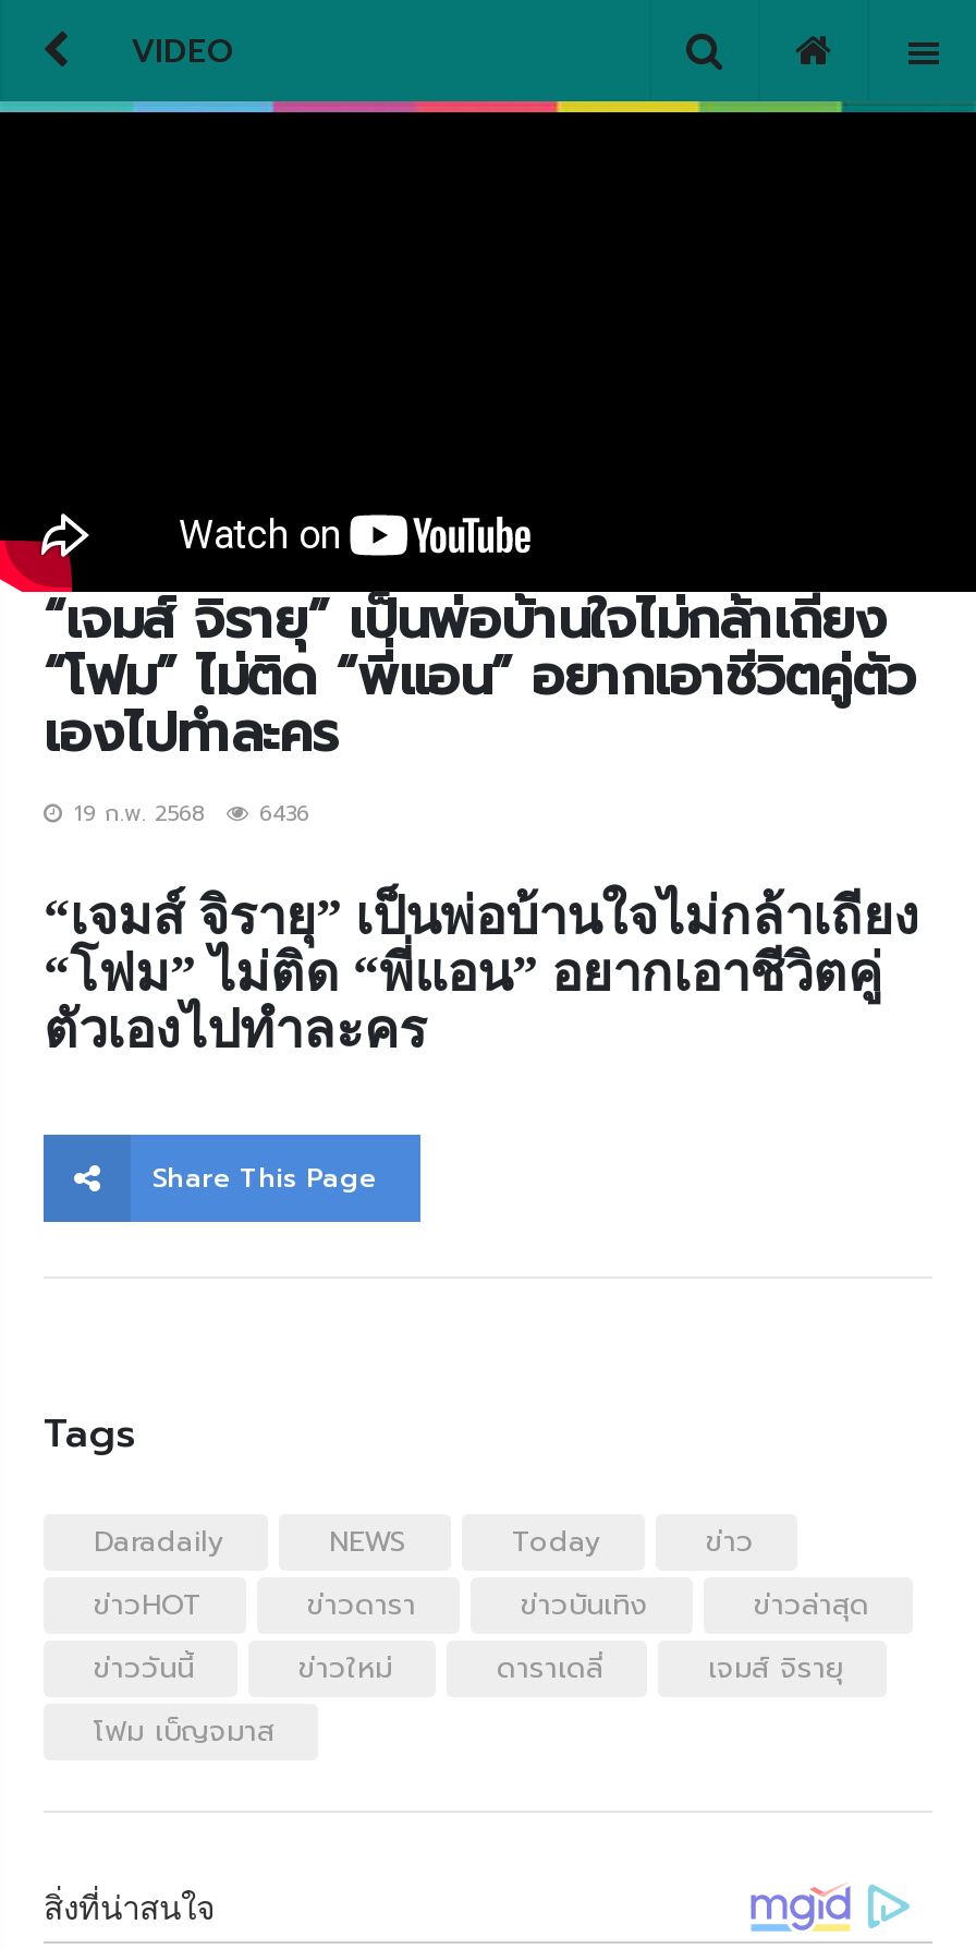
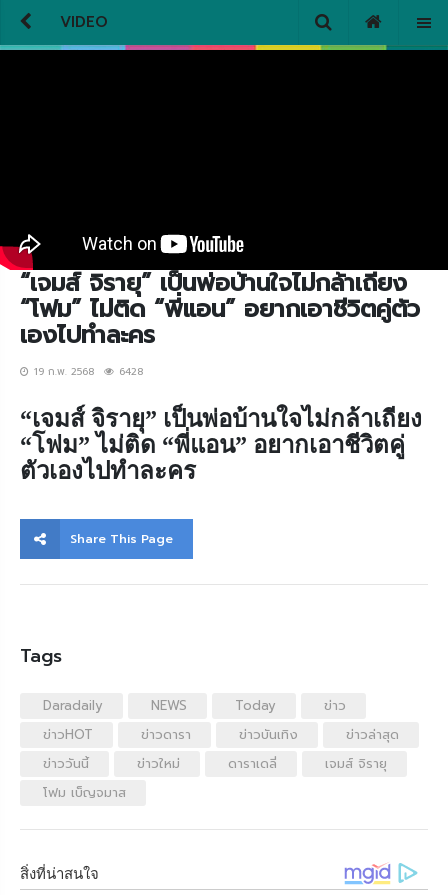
- 19 ก.พ. 2568 6436
+ 19 ก.พ. 2568 6428
